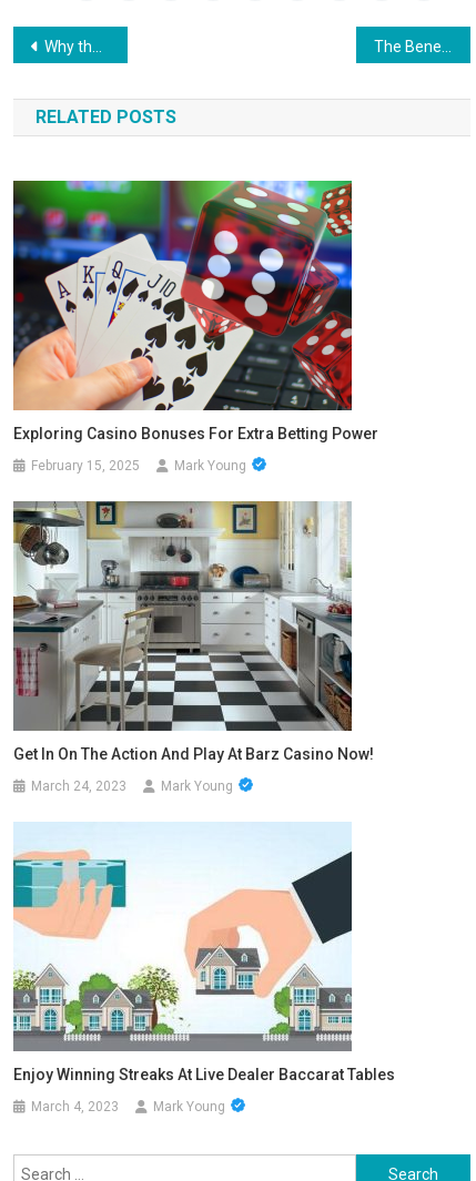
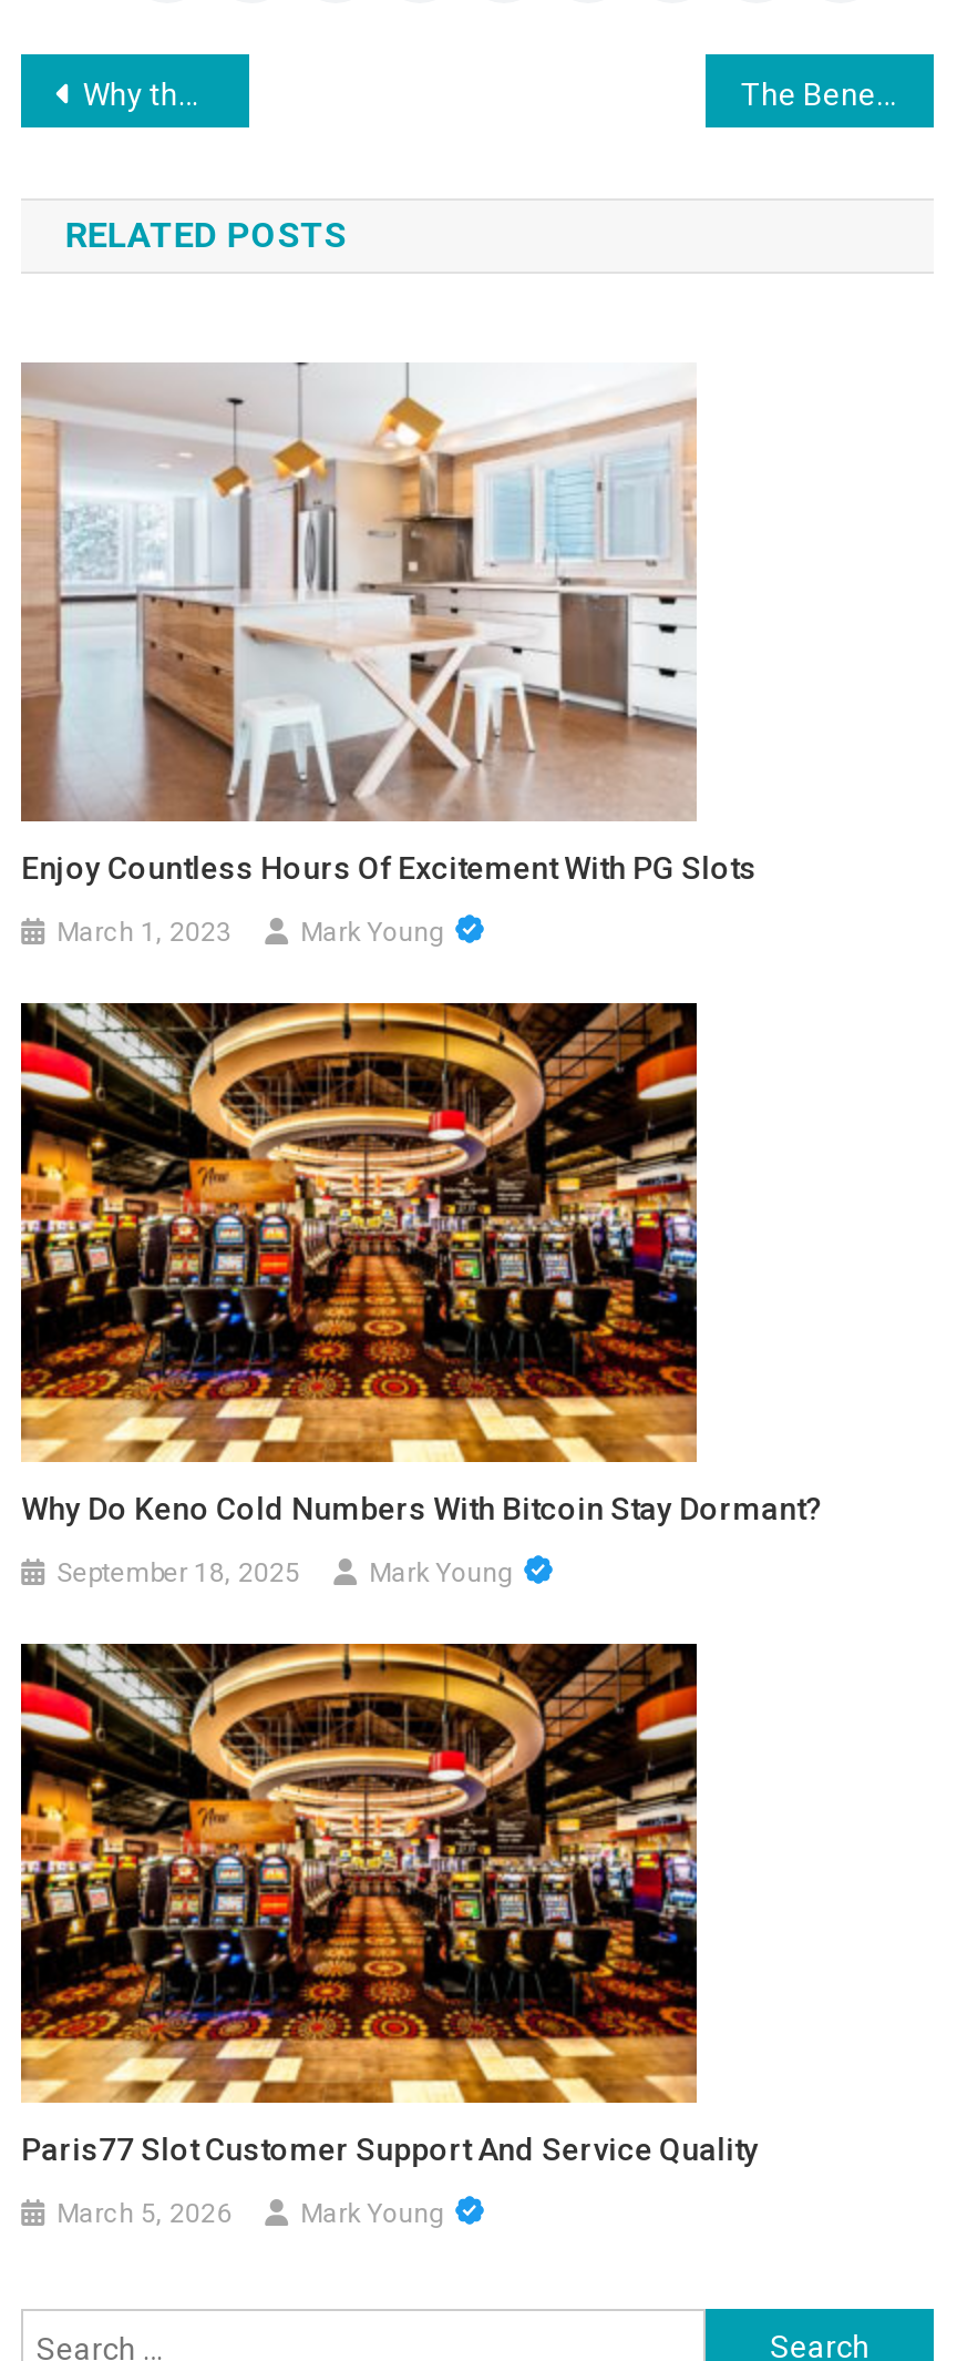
- [image]
- Exploring Casino Bonuses For Extra Betting Power
+ [image]
+ Enjoy Countless Hours Of Excitement With PG Slots

- February 15, 2025
+ March 1, 2023

- [image]
- Get In On The Action And Play At Barz Casino Now!
+ [image]
+ Why Do Keno Cold Numbers With Bitcoin Stay Dormant?

- March 24, 2023
+ September 18, 2025

- [image]
- Enjoy Winning Streaks At Live Dealer Baccarat Tables
+ [image]
+ Paris77 Slot Customer Support And Service Quality

- March 4, 2023
+ March 5, 2026
